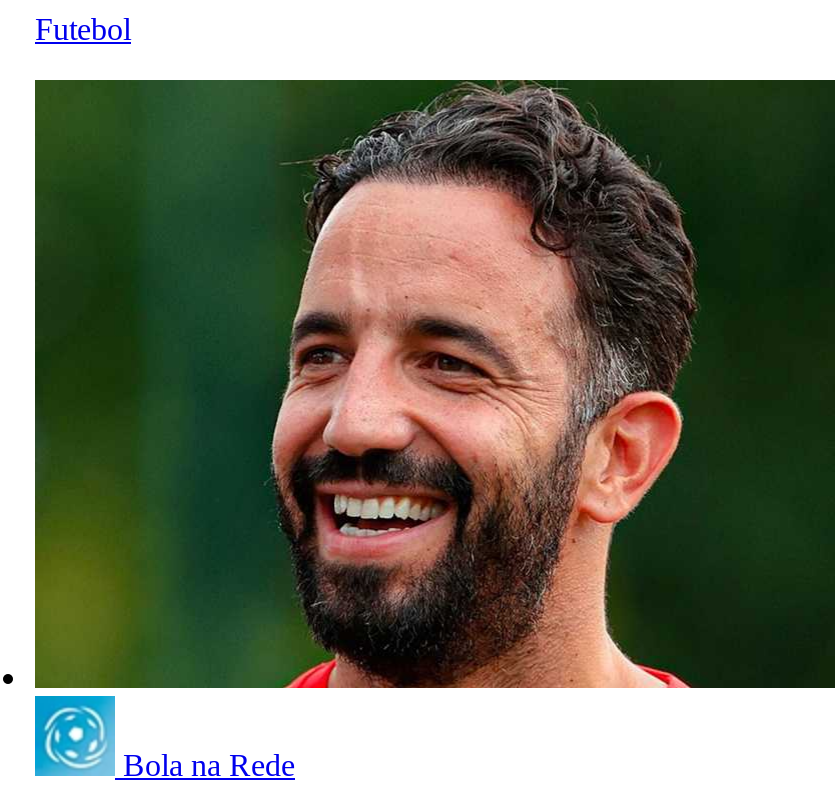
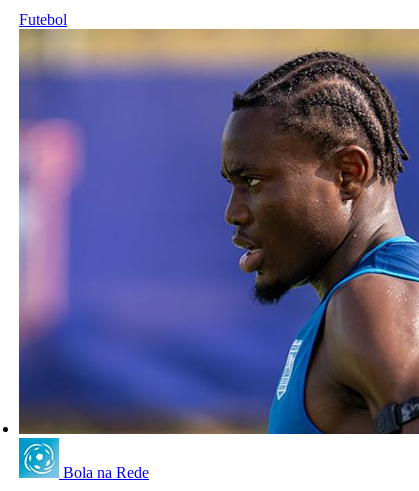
- [image]
+ [image]
